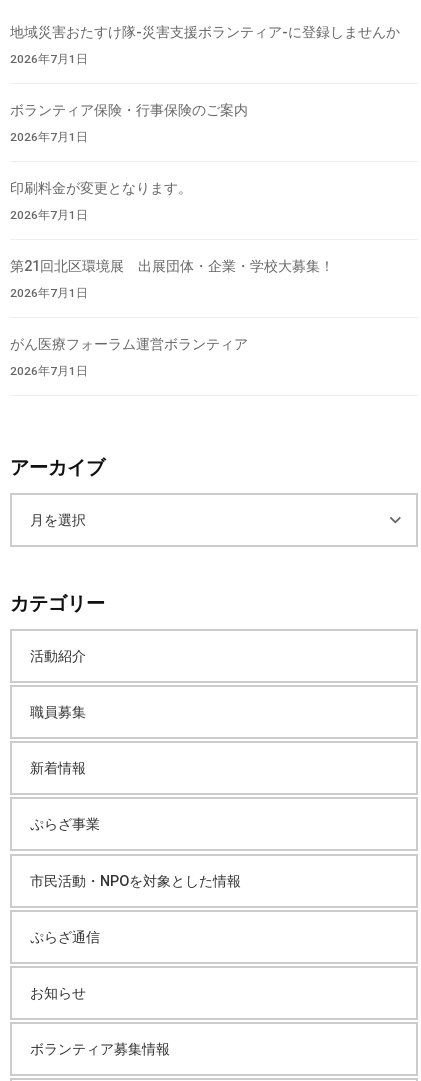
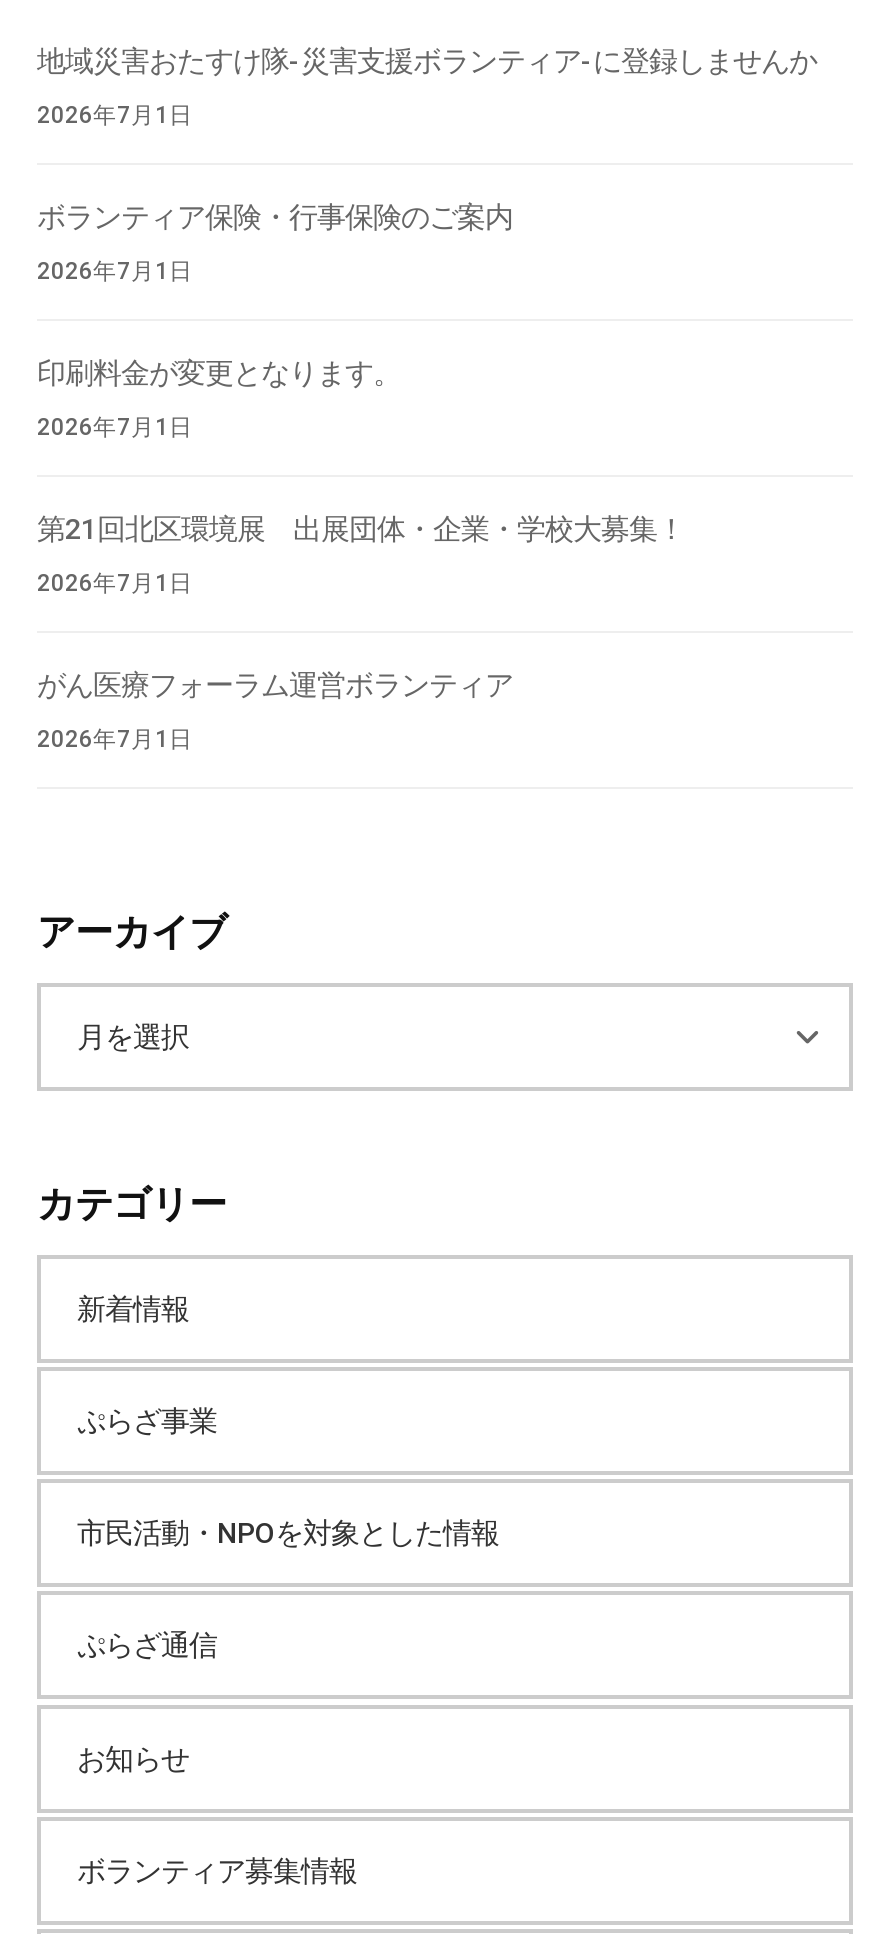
- 活動紹介

- 職員募集
